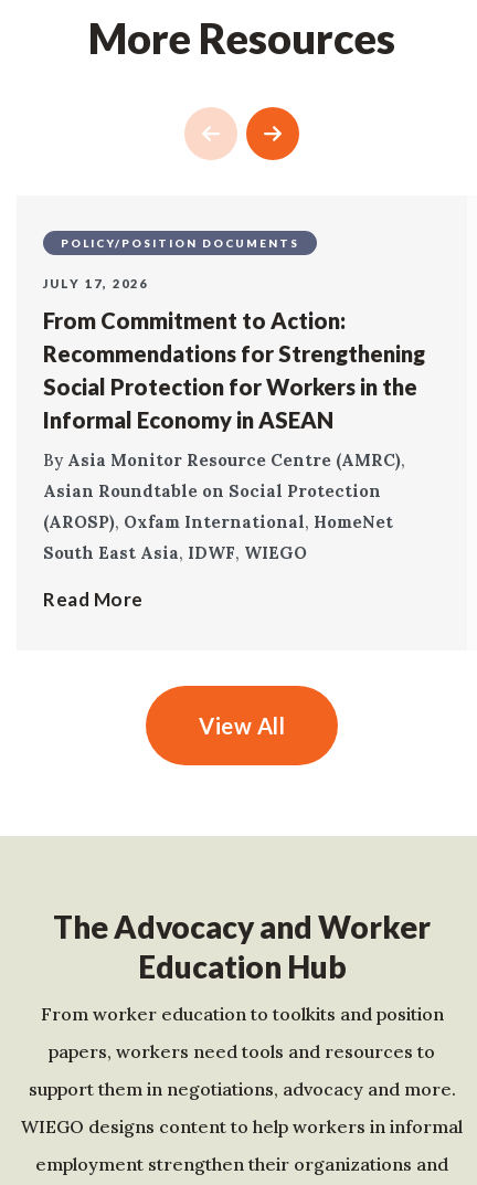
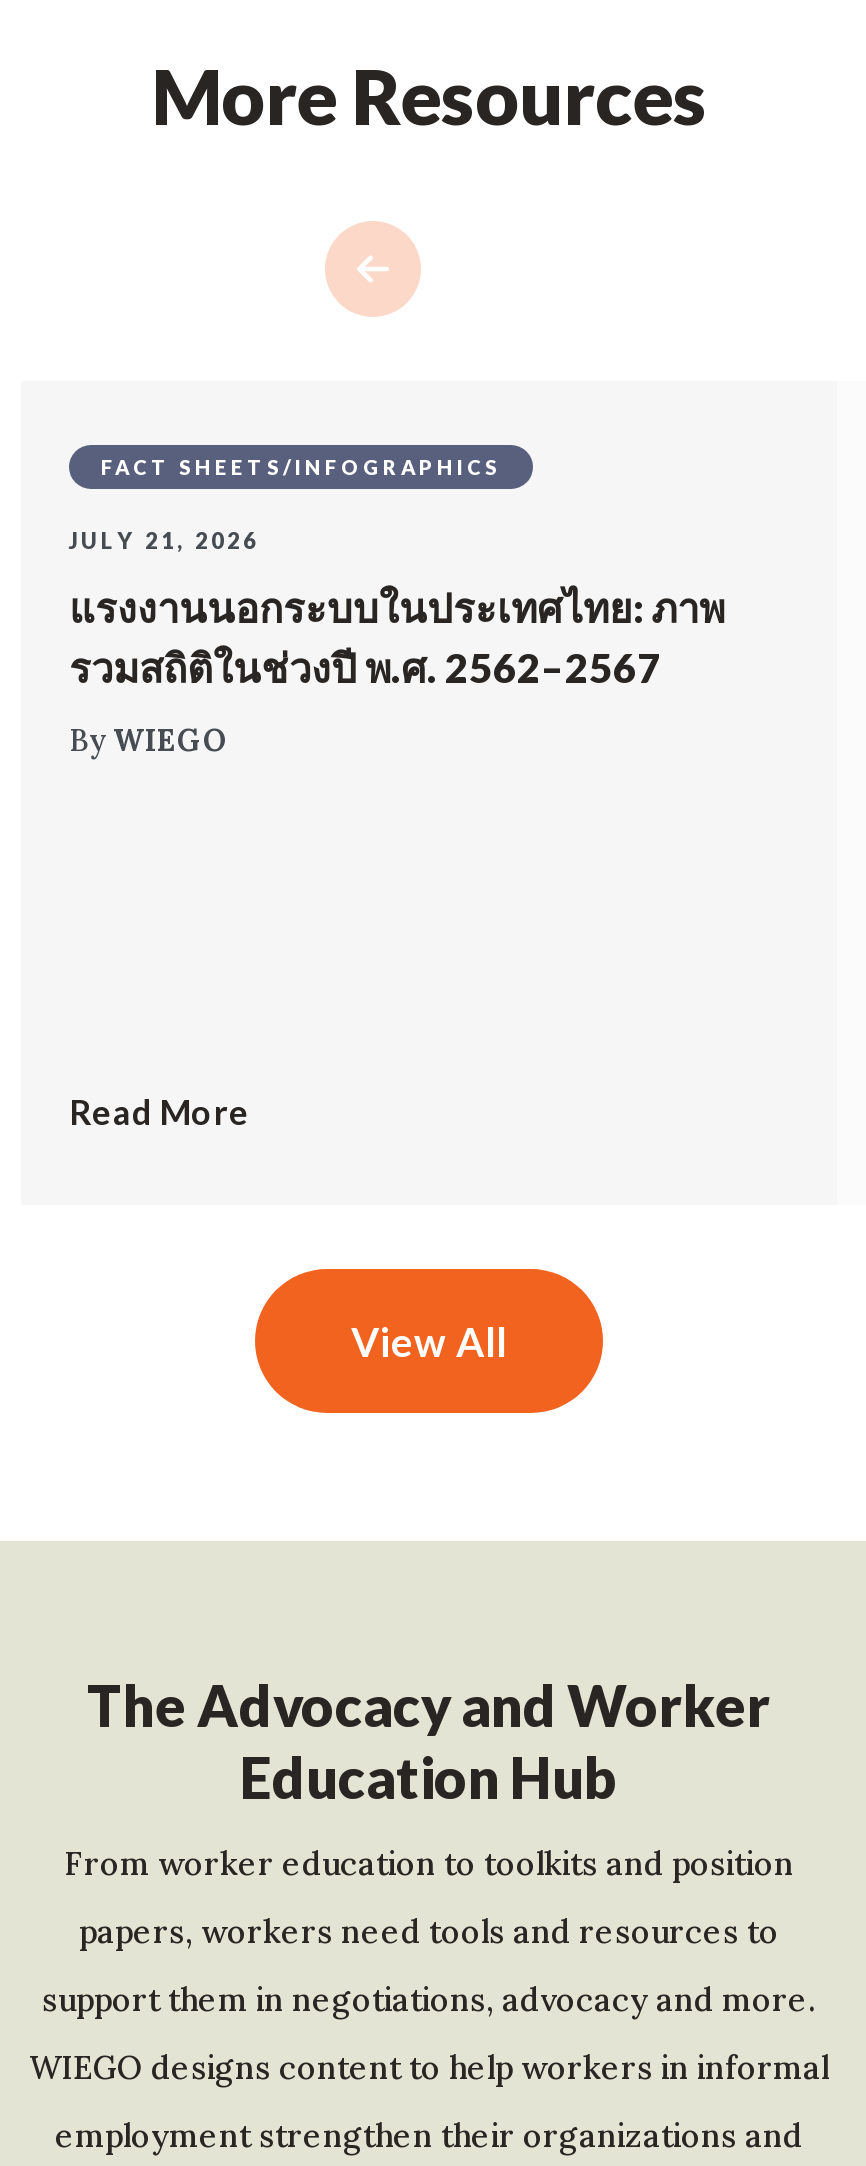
- [image]

- POLICY/POSITION DOCUMENTS
- JULY 17, 2026
- From Commitment to Action:
- Recommendations for Strengthening
- Social Protection for Workers in the
- Informal Economy in ASEAN
- By Asia Monitor Resource Centre (AMRC),
- Asian Roundtable on Social Protection
- (AROSP), Oxfam International, HomeNet
- South East Asia, IDWF, WIEGO
+ FACT SHEETS/INFOGRAPHICS
+ JULY 21, 2026
+ แรงงานนอกระบบในประเทศไทย: ภาพ
+ รวมสถิติในช่วงปี พ.ศ. 2562–2567
+ By WIEGO
